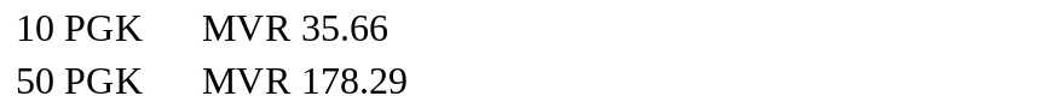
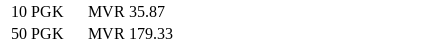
- 10 PGK MVR 35.66
+ 10 PGK MVR 35.87

- 50 PGK MVR 178.29
+ 50 PGK MVR 179.33
